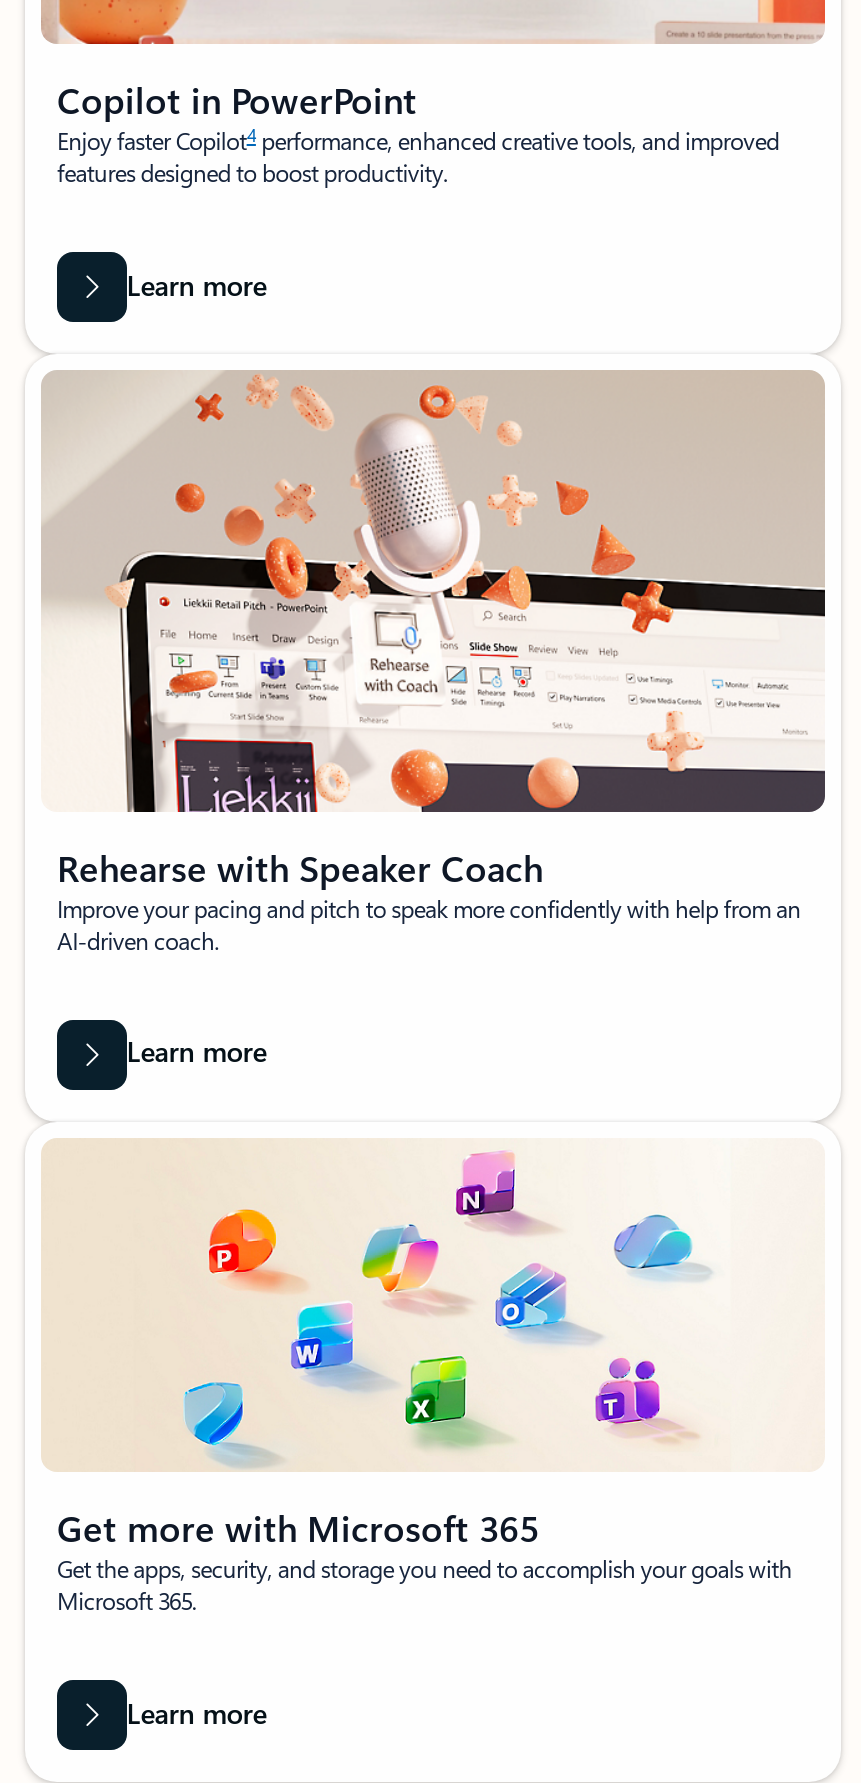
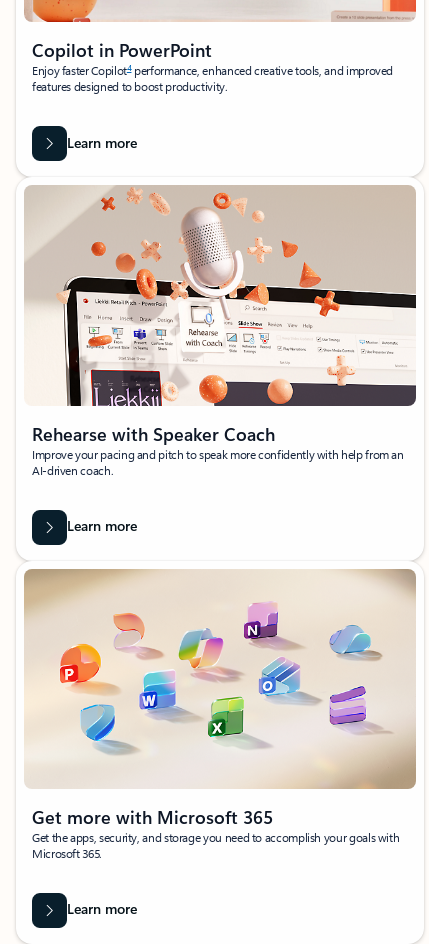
- [image]
+ [image]
